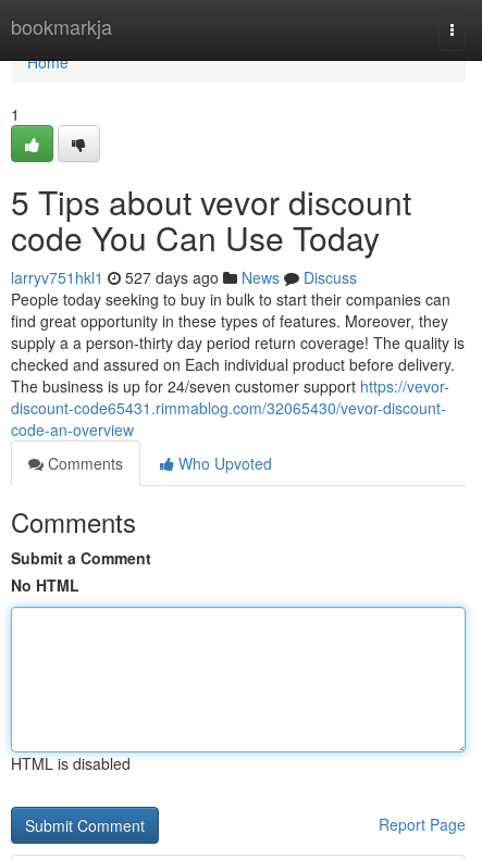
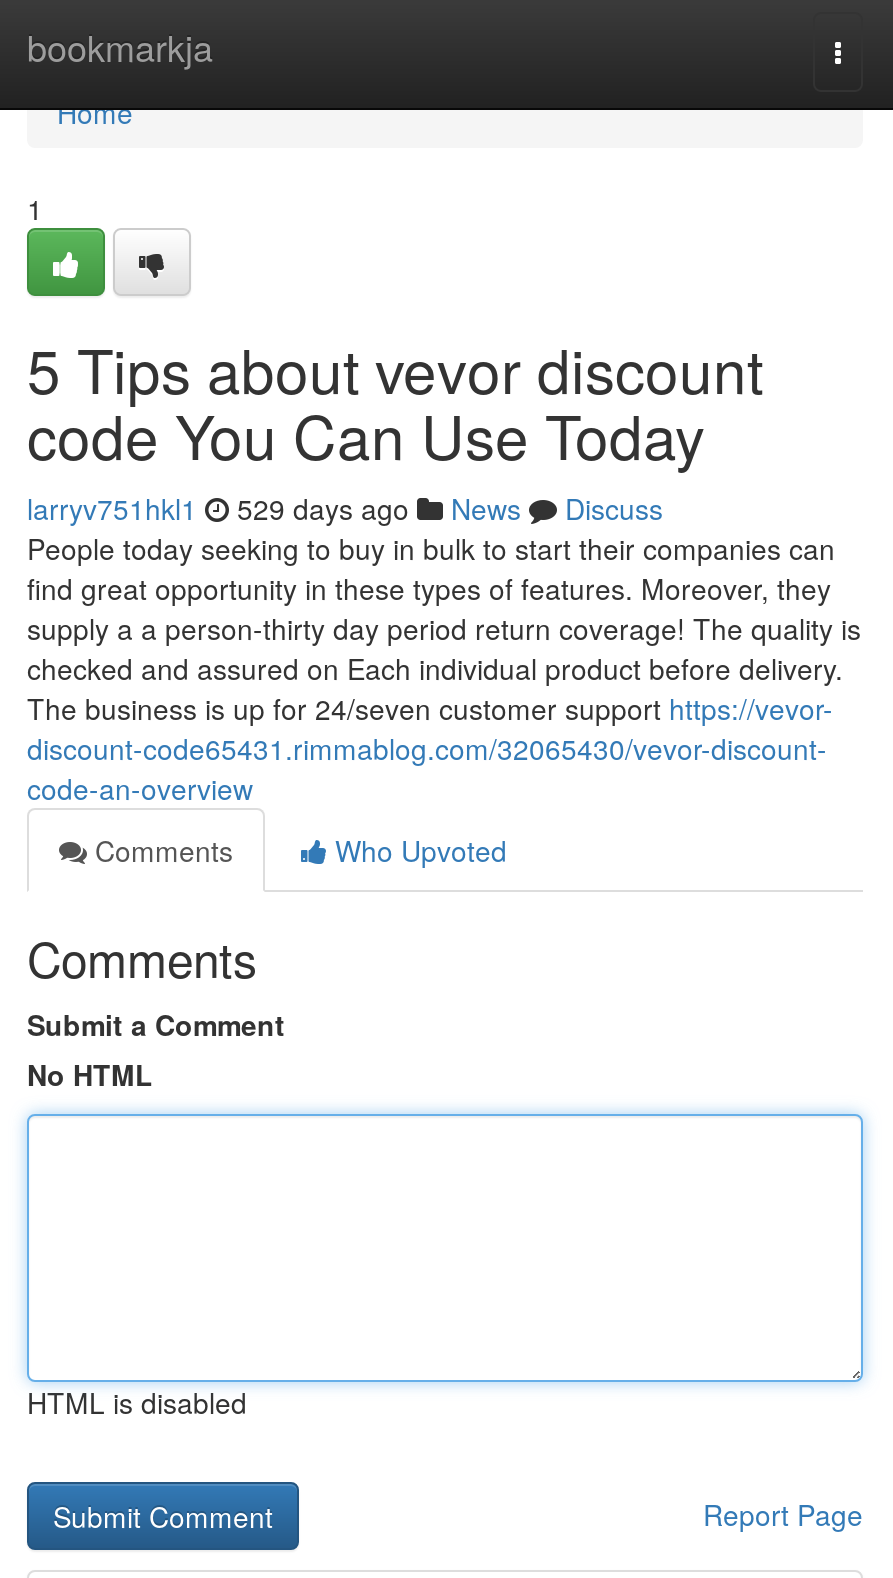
- larryv751hkl1 527 days ago News Discuss
+ larryv751hkl1 529 days ago News Discuss
